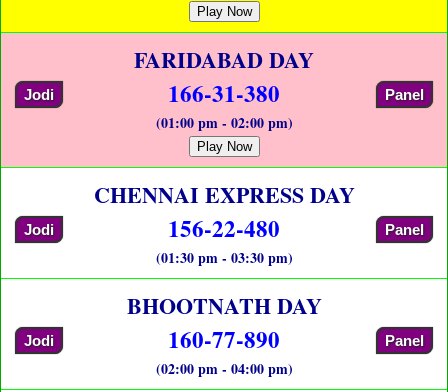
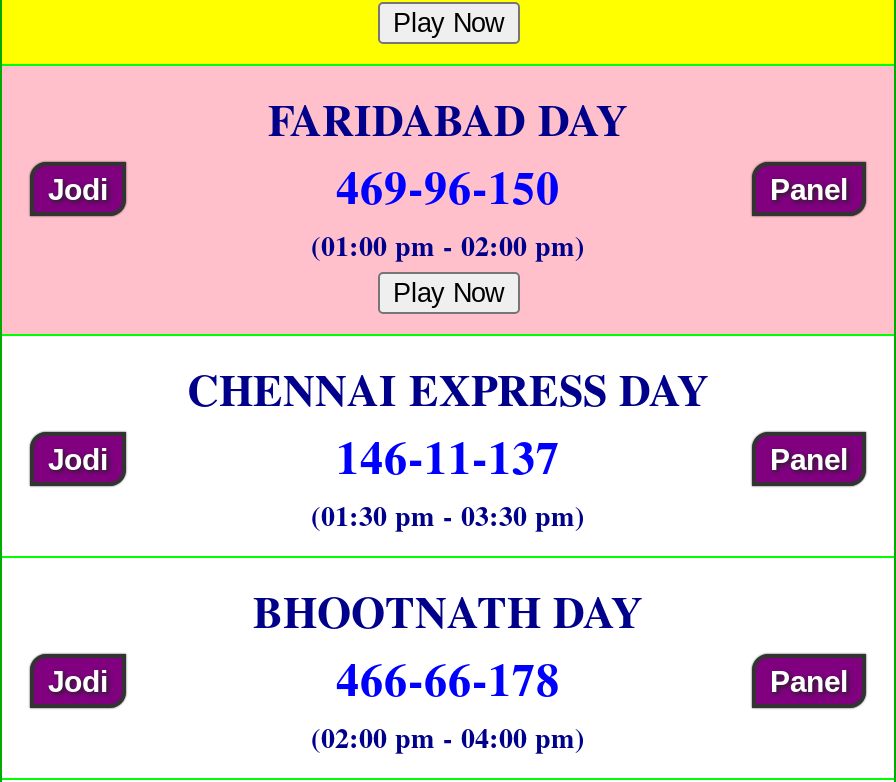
- 166-31-380
+ 469-96-150

- 156-22-480
+ 146-11-137

- 160-77-890
+ 466-66-178
